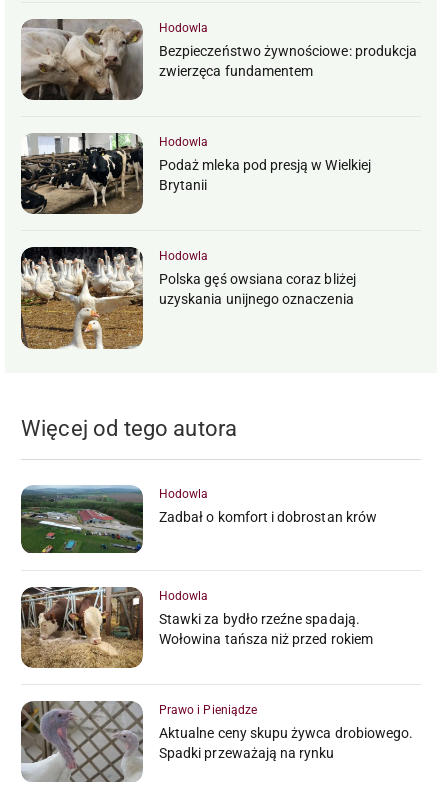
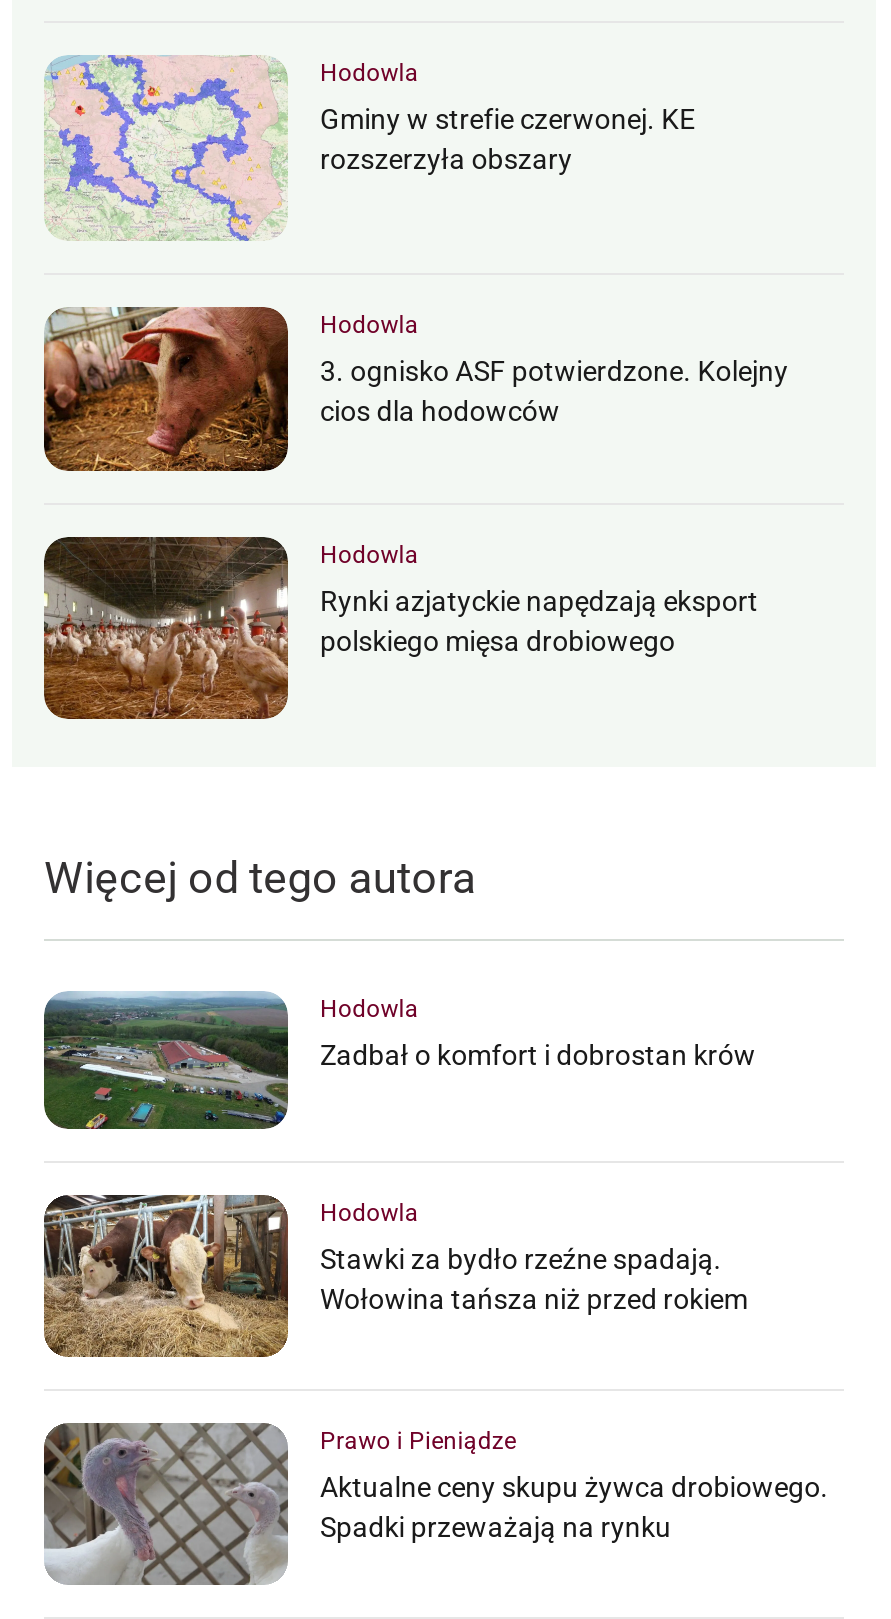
- [image]
- Bezpieczeństwo żywnościowe: produkcja
- zwierzęca fundamentem
+ [image]
+ Gminy w strefie czerwonej. KE
+ rozszerzyła obszary

- [image]
- Podaż mleka pod presją w Wielkiej
- Brytanii
+ [image]
+ 3. ognisko ASF potwierdzone. Kolejny
+ cios dla hodowców

- [image]
- Polska gęś owsiana coraz bliżej
- uzyskania unijnego oznaczenia
+ [image]
+ Rynki azjatyckie napędzają eksport
+ polskiego mięsa drobiowego
